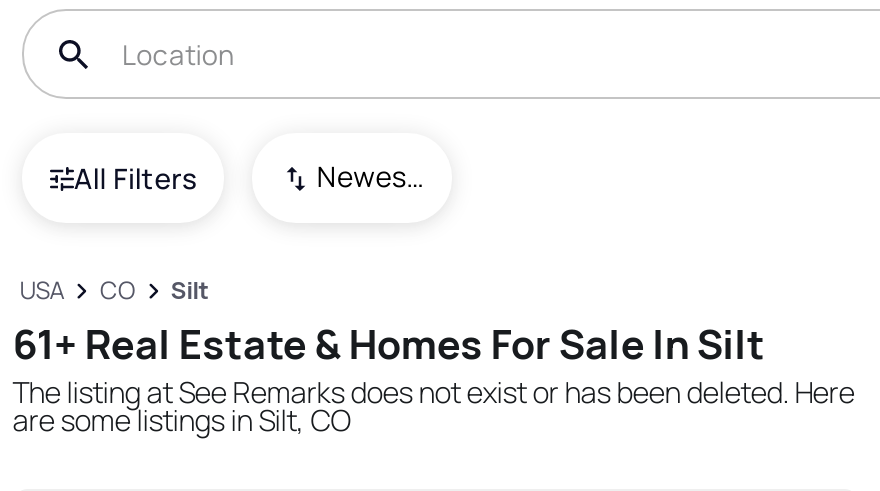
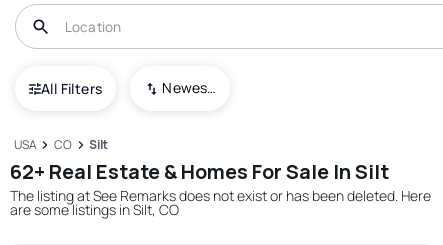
- 61+ Real Estate & Homes For Sale In Silt
+ 62+ Real Estate & Homes For Sale In Silt
